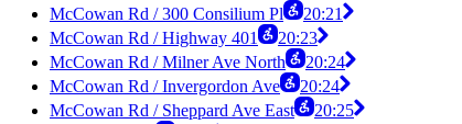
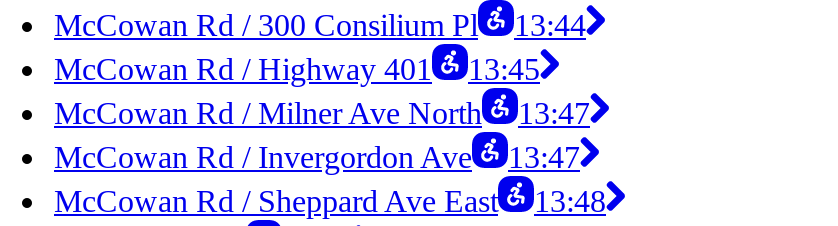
- McCowan Rd / 300 Consilium Pl 20:21
+ McCowan Rd / 300 Consilium Pl 13:44

- McCowan Rd / Highway 401 20:23
+ McCowan Rd / Highway 401 13:45

- McCowan Rd / Milner Ave North 20:24
+ McCowan Rd / Milner Ave North 13:47

- McCowan Rd / Invergordon Ave 20:24
+ McCowan Rd / Invergordon Ave 13:47

- McCowan Rd / Sheppard Ave East 20:25
+ McCowan Rd / Sheppard Ave East 13:48
